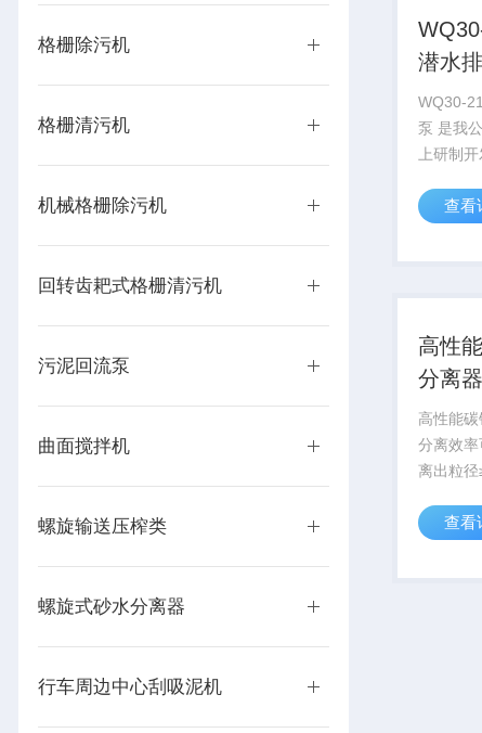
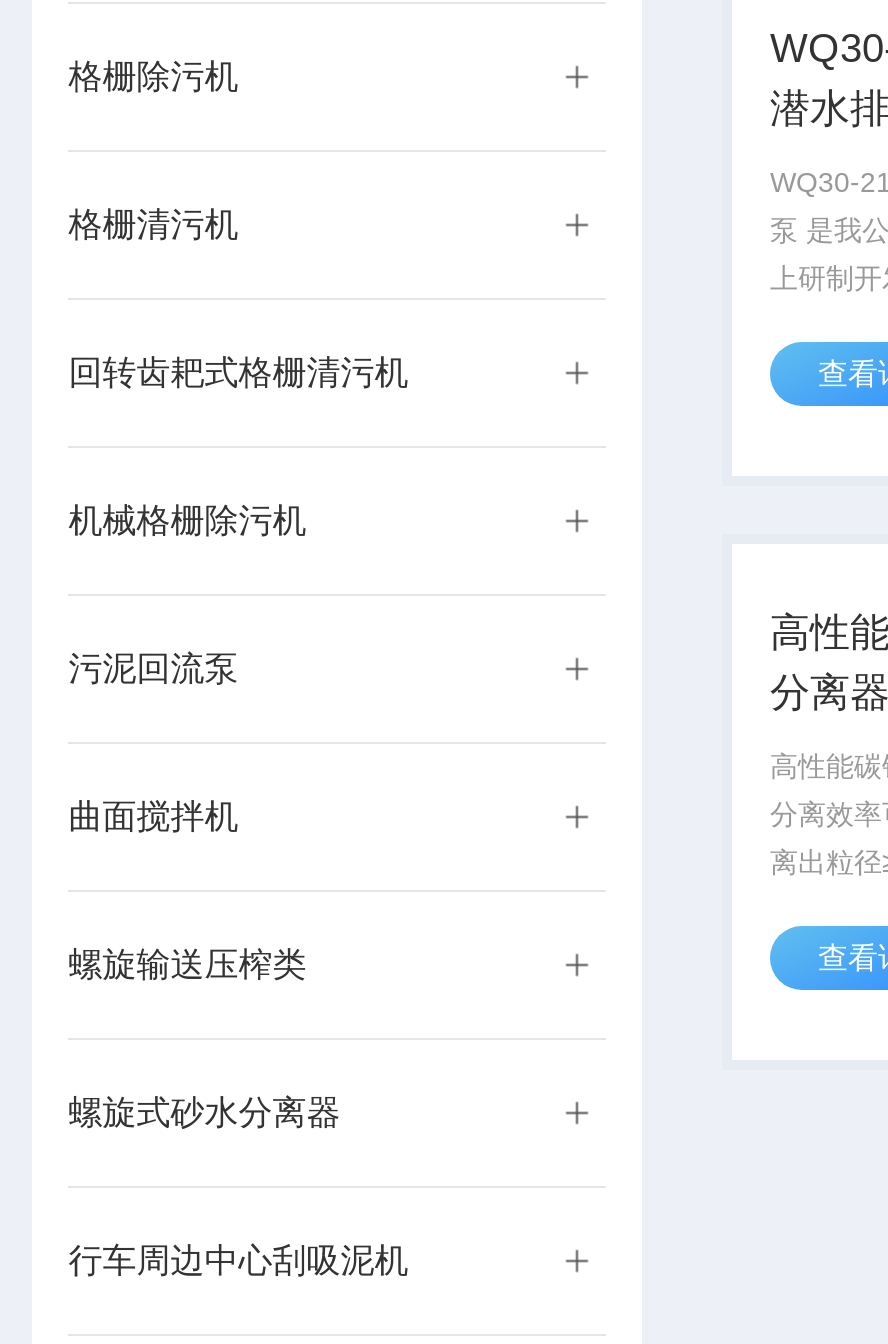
moved down: 机械格栅除污机

moved up: 回转齿耙式格栅清污机
